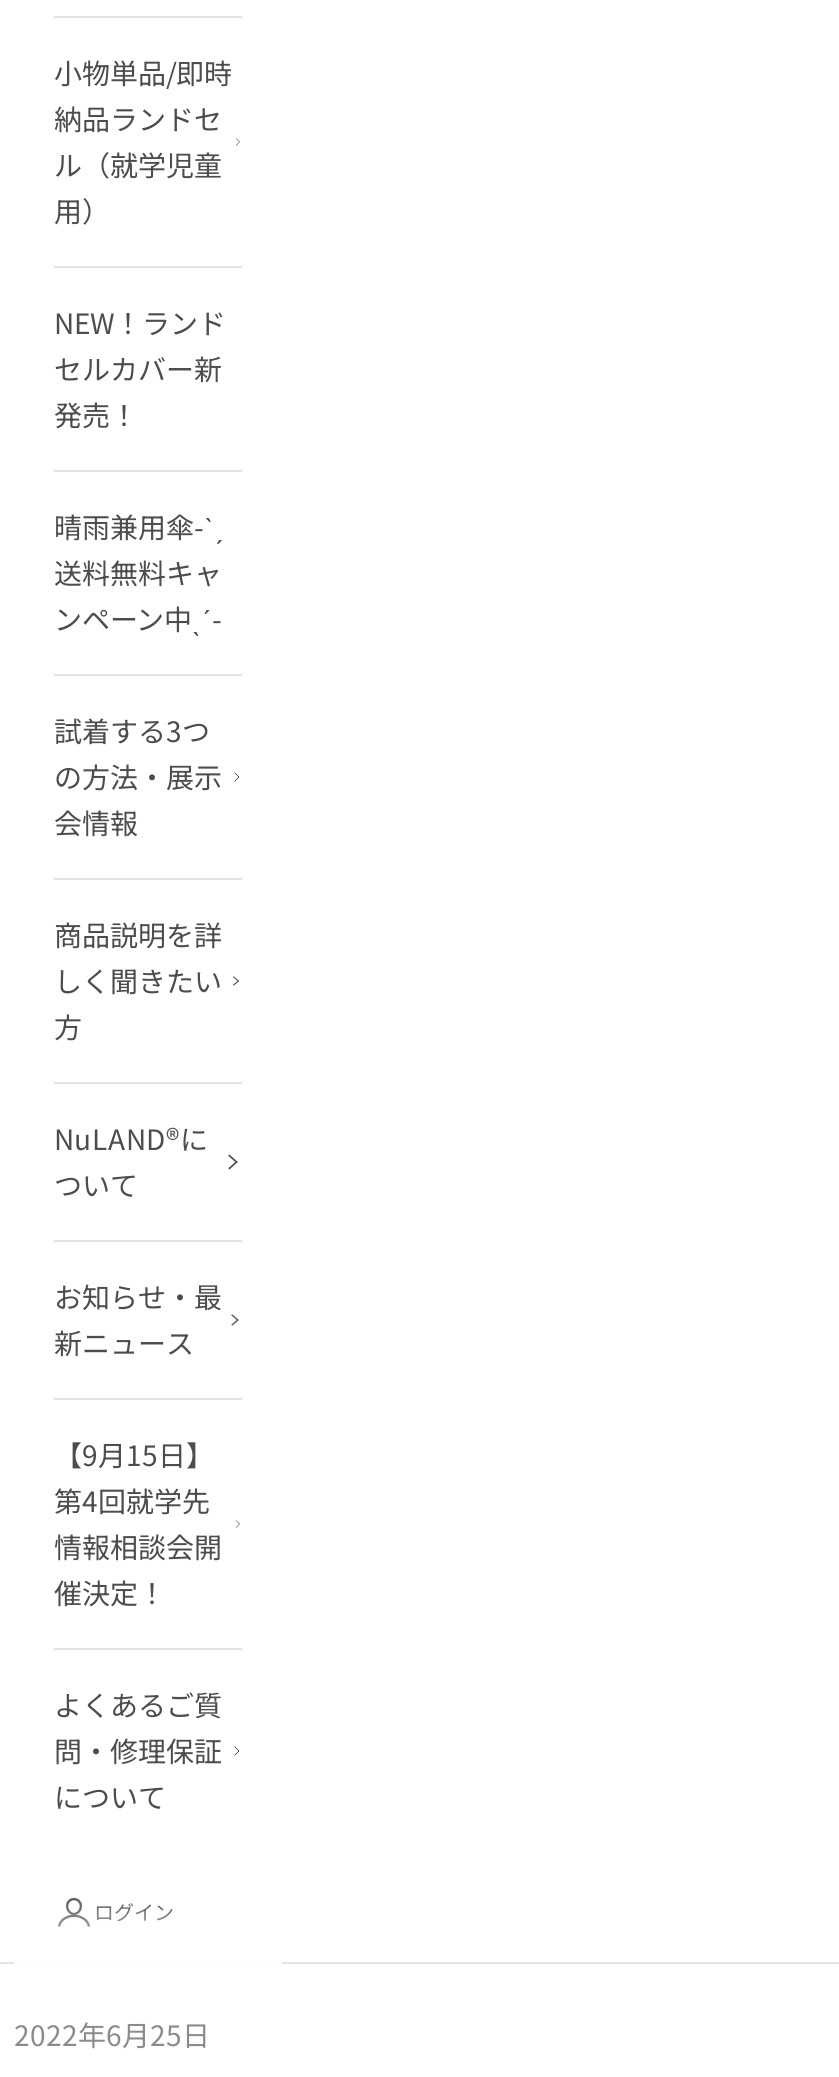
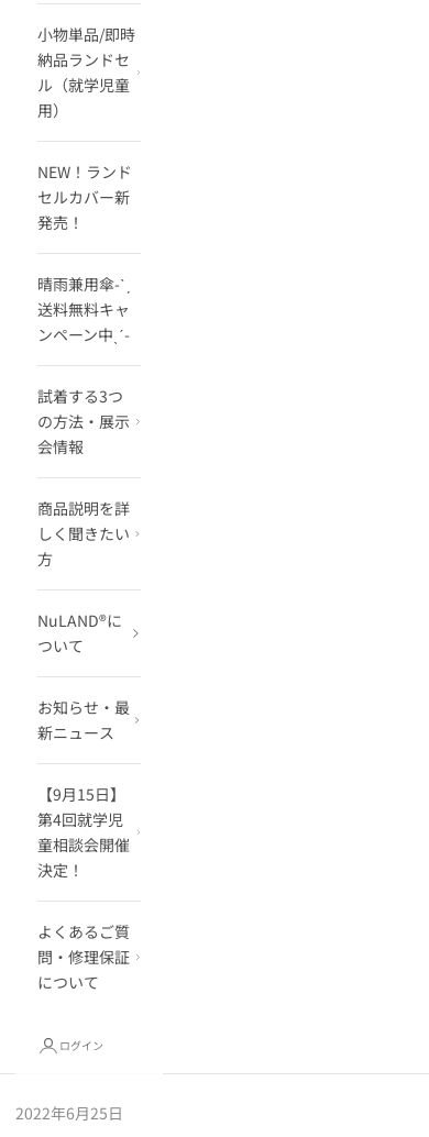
- 第4回就学先
- 情報相談会開
- 催決定！
+ 第4回就学児
+ 童相談会開催
+ 決定！
